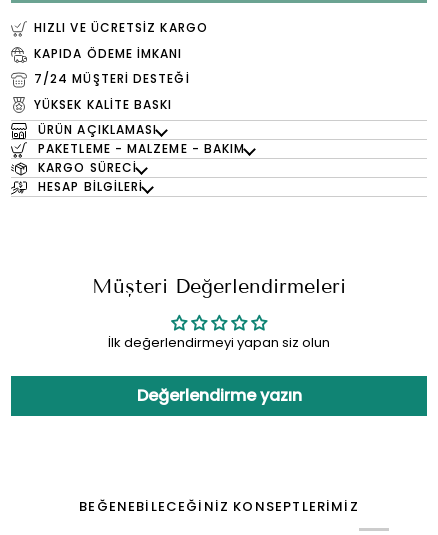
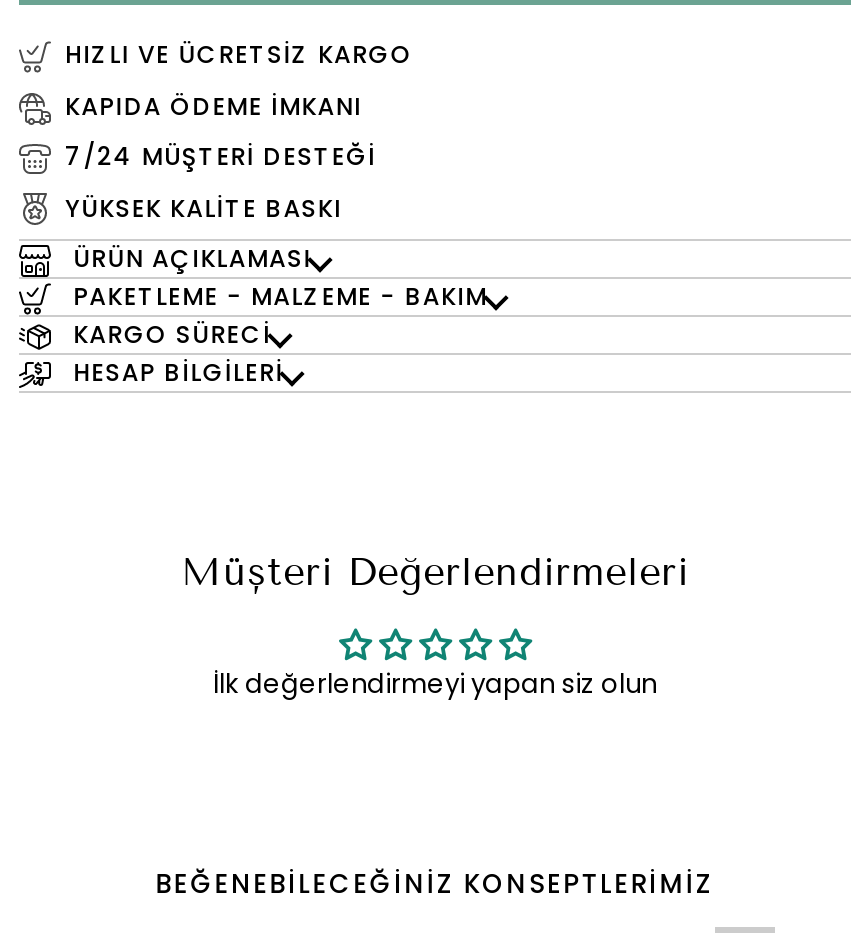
- Değerlendirme yazın
